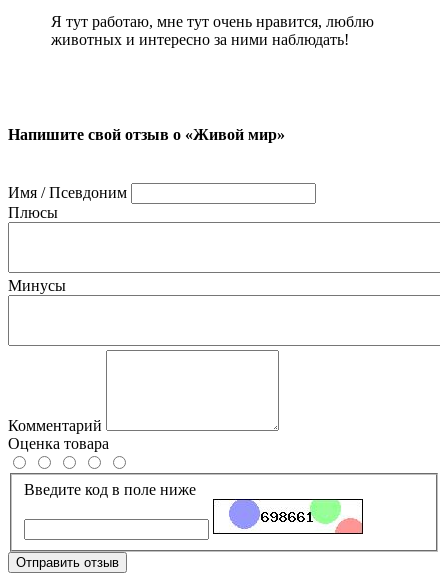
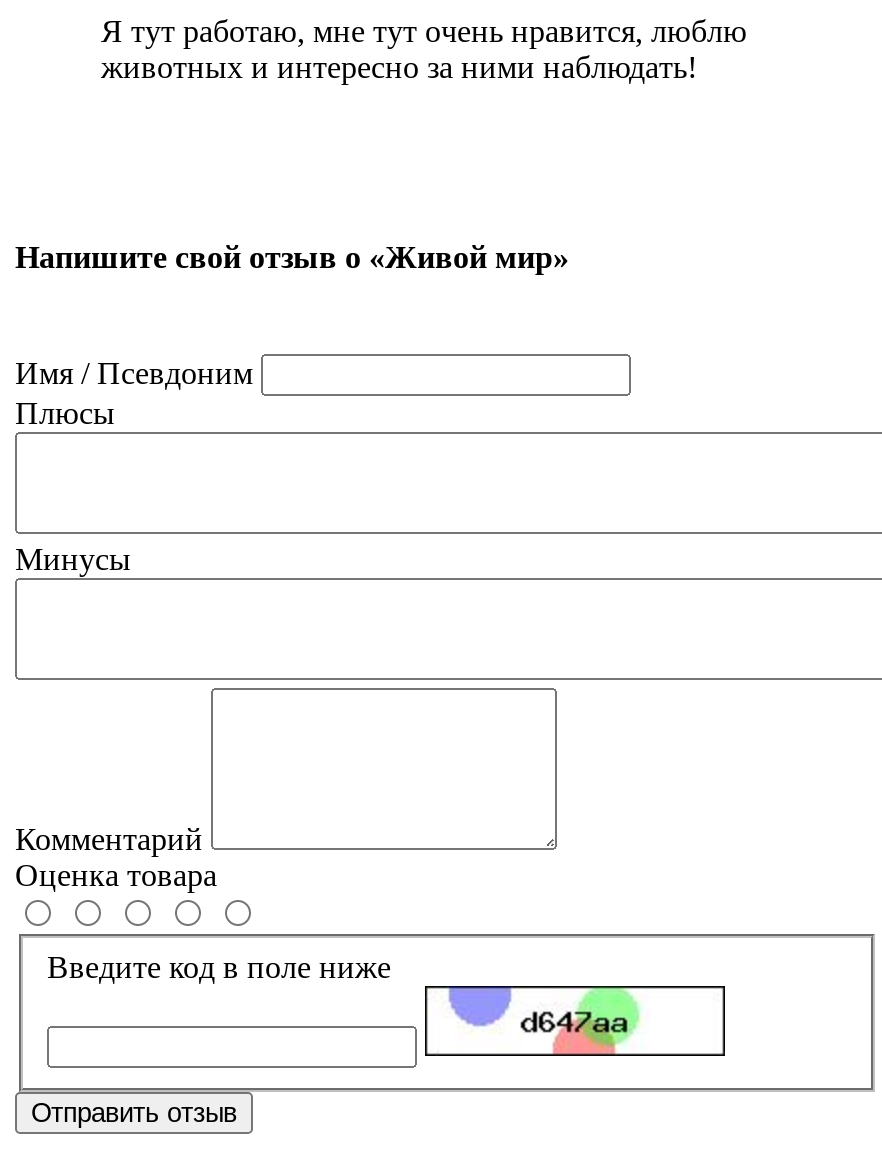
- [image]
+ [image]
